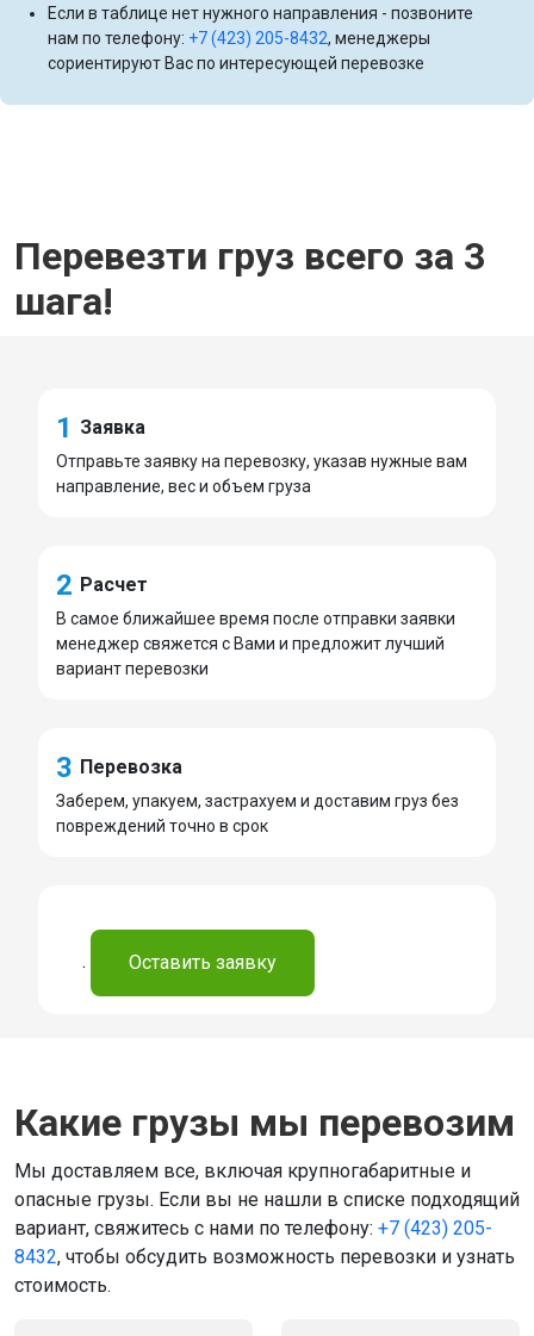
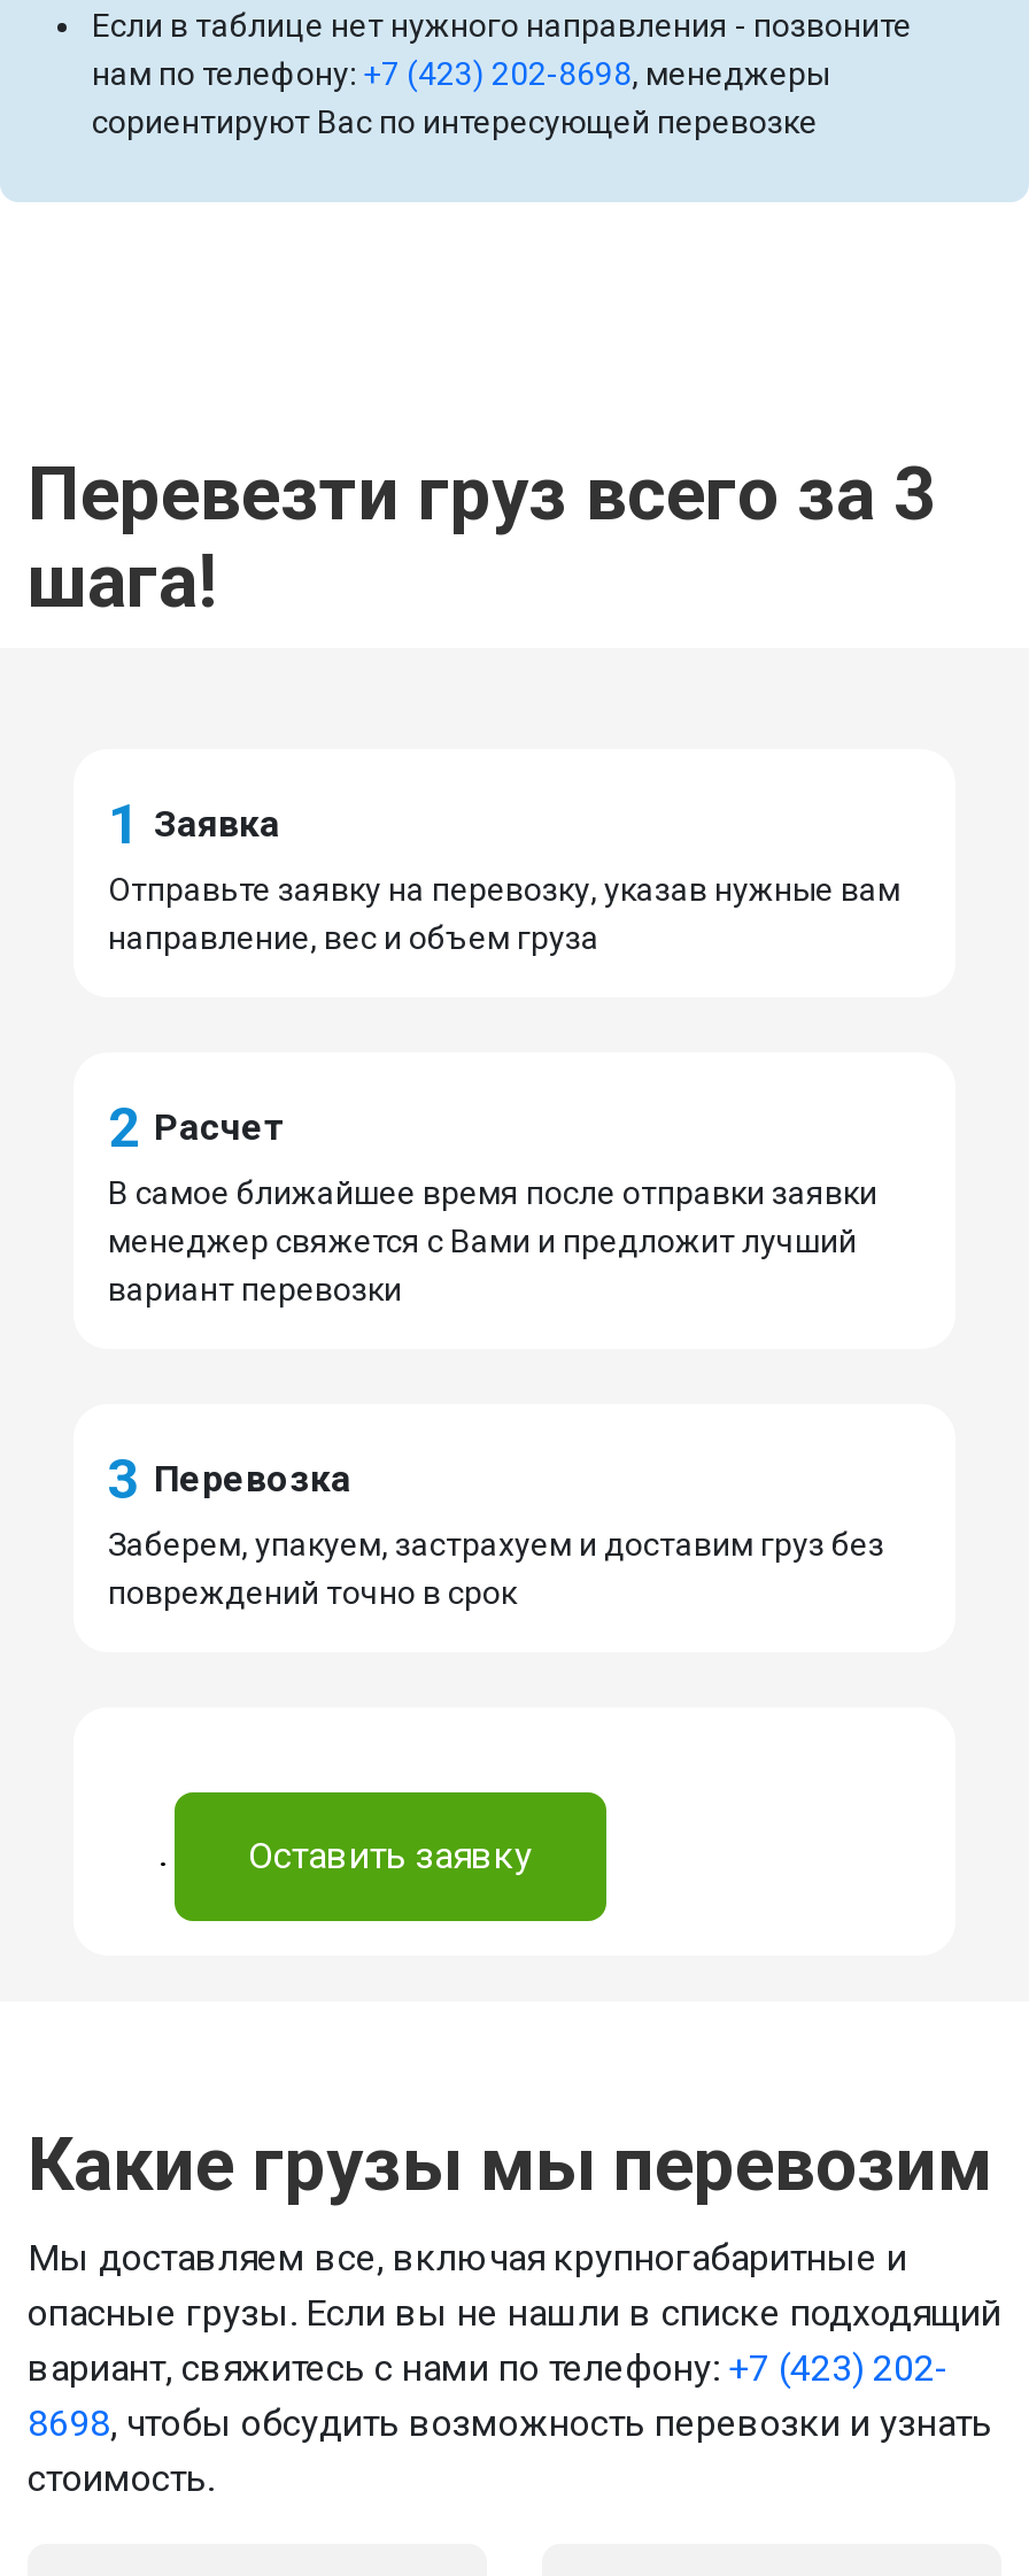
- нам по телефону: +7 (423) 205-8432, менеджеры
+ нам по телефону: +7 (423) 202-8698, менеджеры

- вариант, свяжитесь с нами по телефону: +7 (423) 205-
+ вариант, свяжитесь с нами по телефону: +7 (423) 202-

- 8432, чтобы обсудить возможность перевозки и узнать
+ 8698, чтобы обсудить возможность перевозки и узнать
